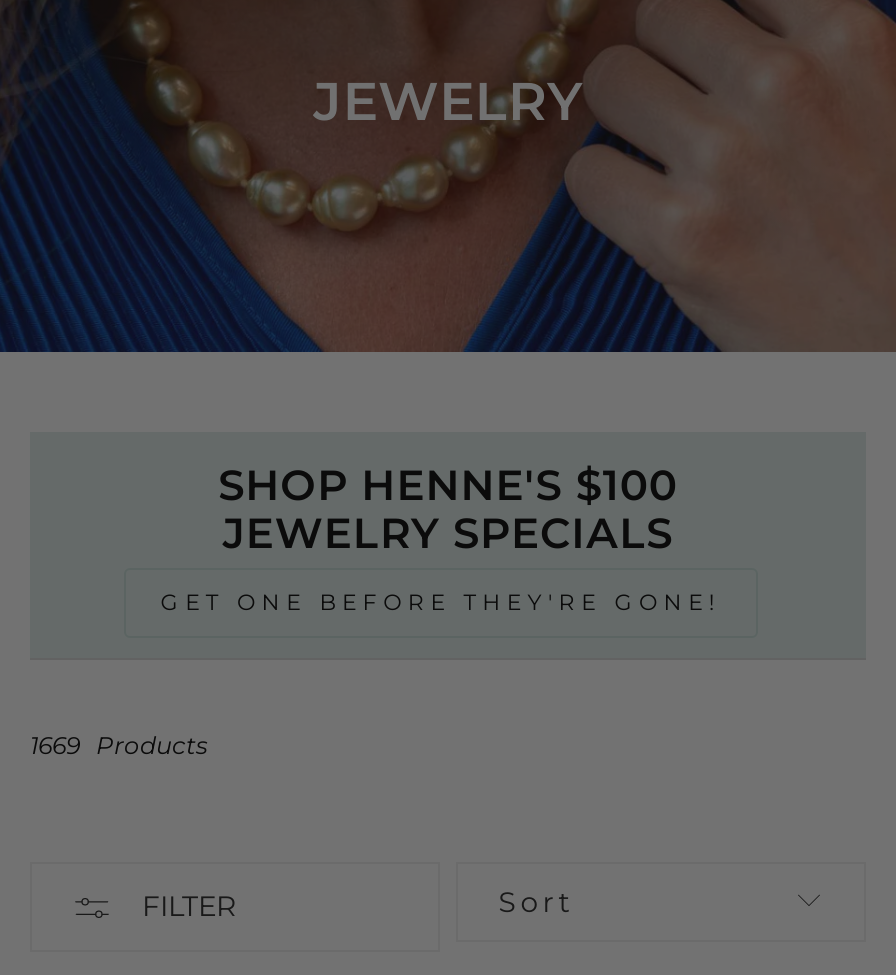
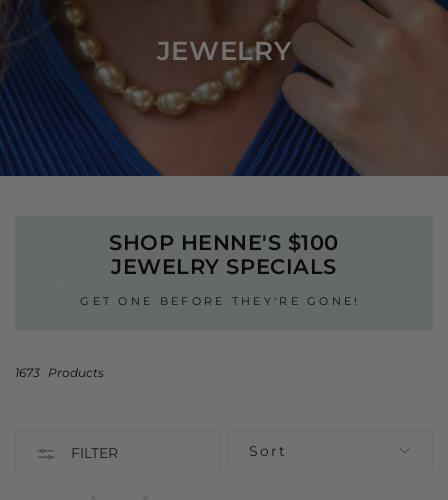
- 1669 Products
+ 1673 Products
